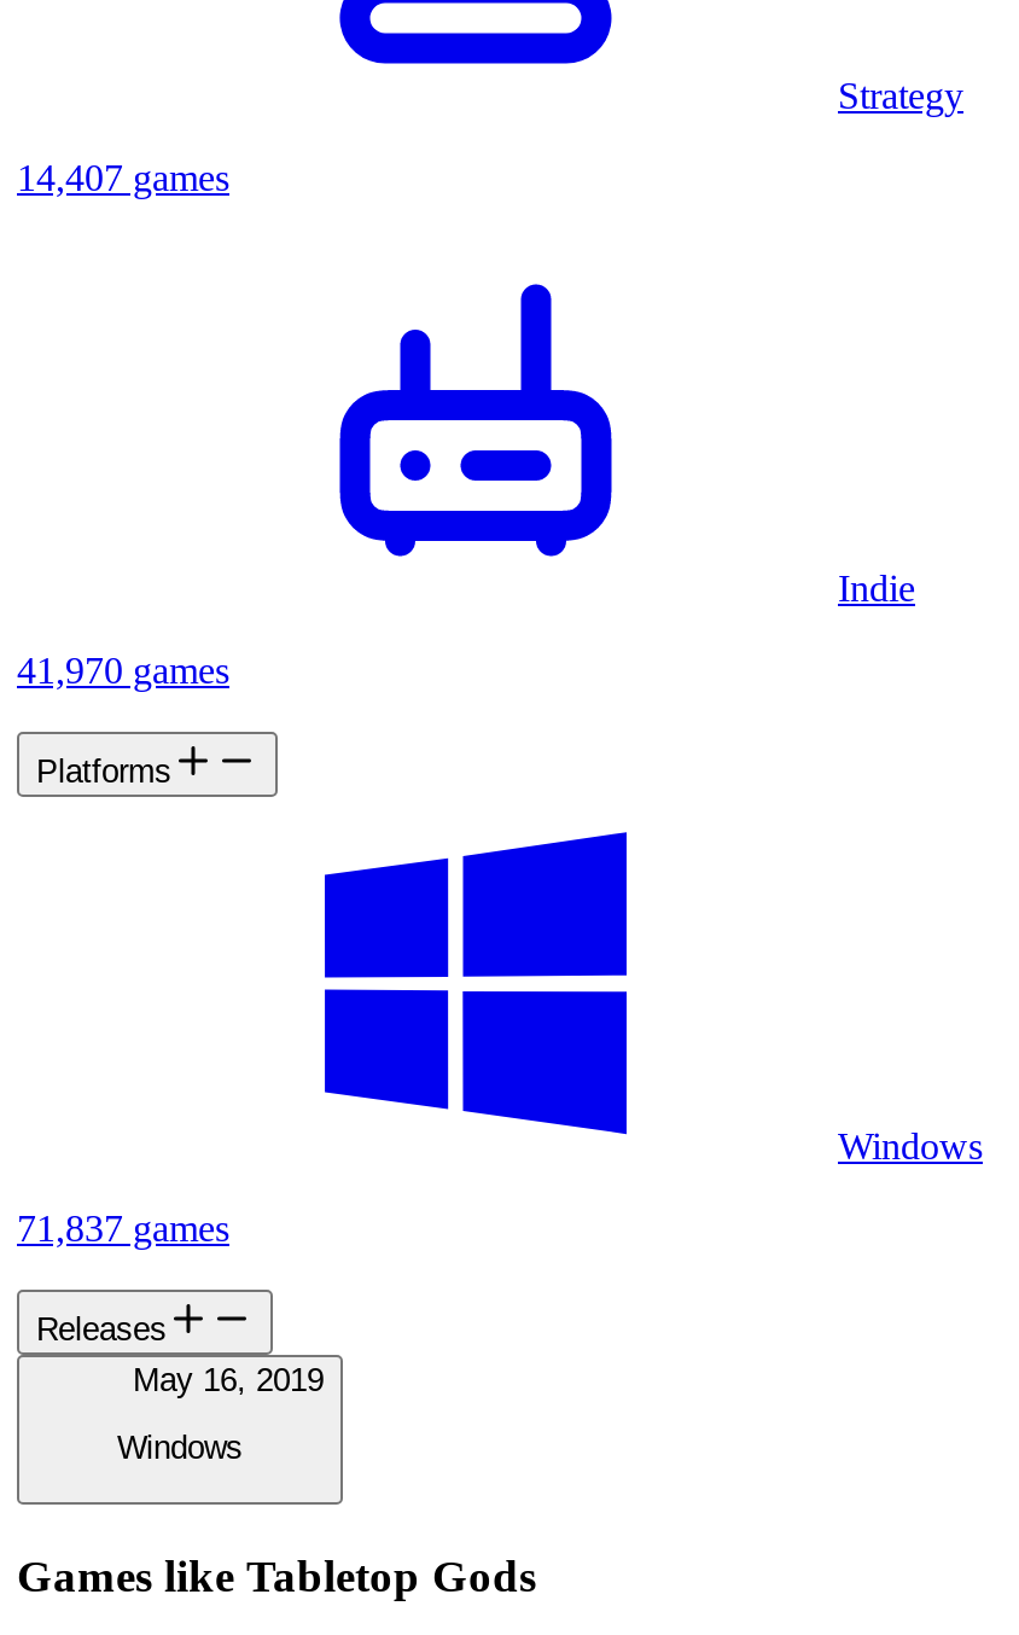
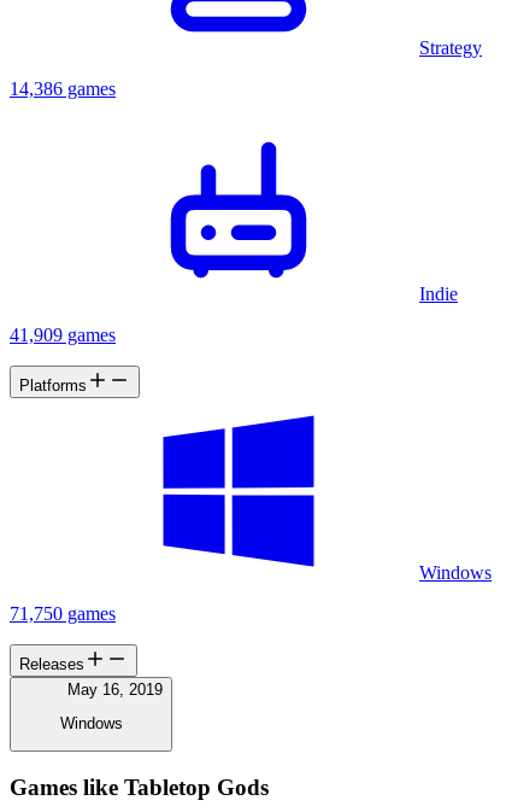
- 14,407 games
+ 14,386 games

- 41,970 games
+ 41,909 games

- 71,837 games
+ 71,750 games
